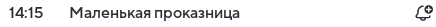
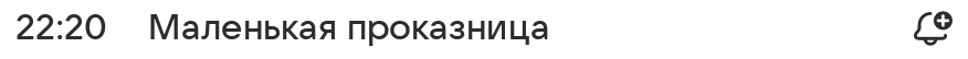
- 14:15 Маленькая проказница
+ 22:20 Маленькая проказница
